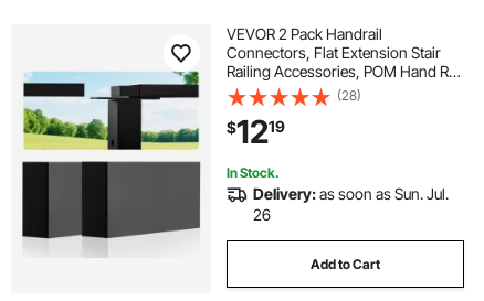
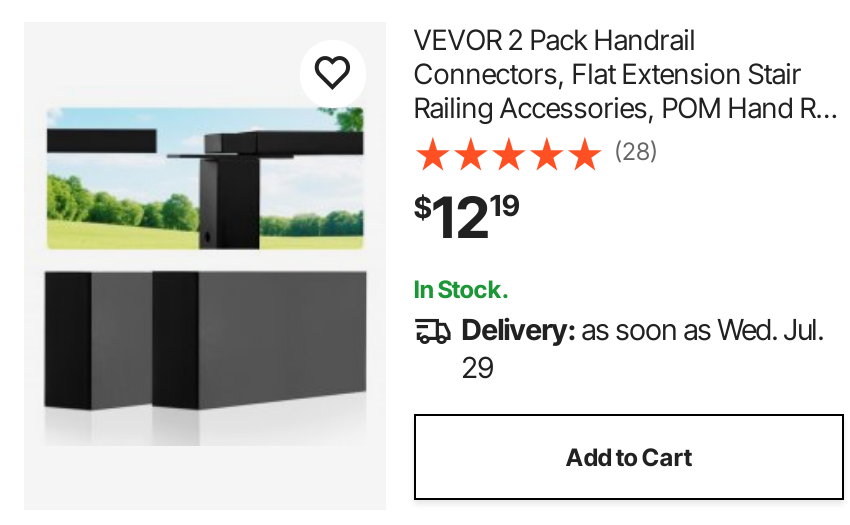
- Delivery: as soon as Sun. Jul.
+ Delivery: as soon as Wed. Jul.

- 26
+ 29
